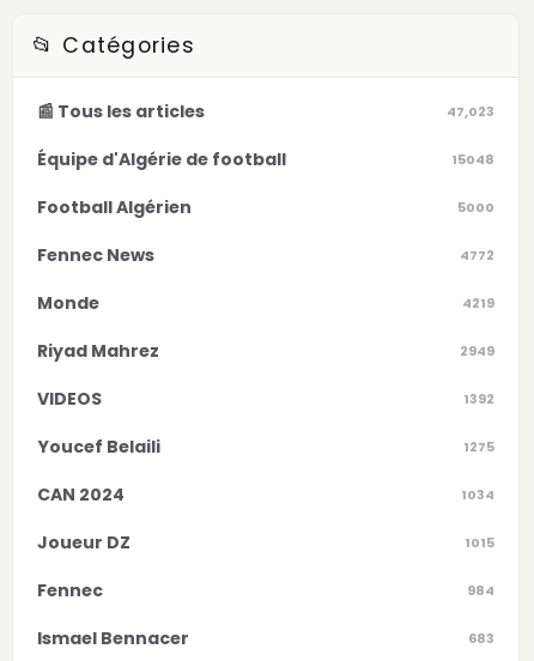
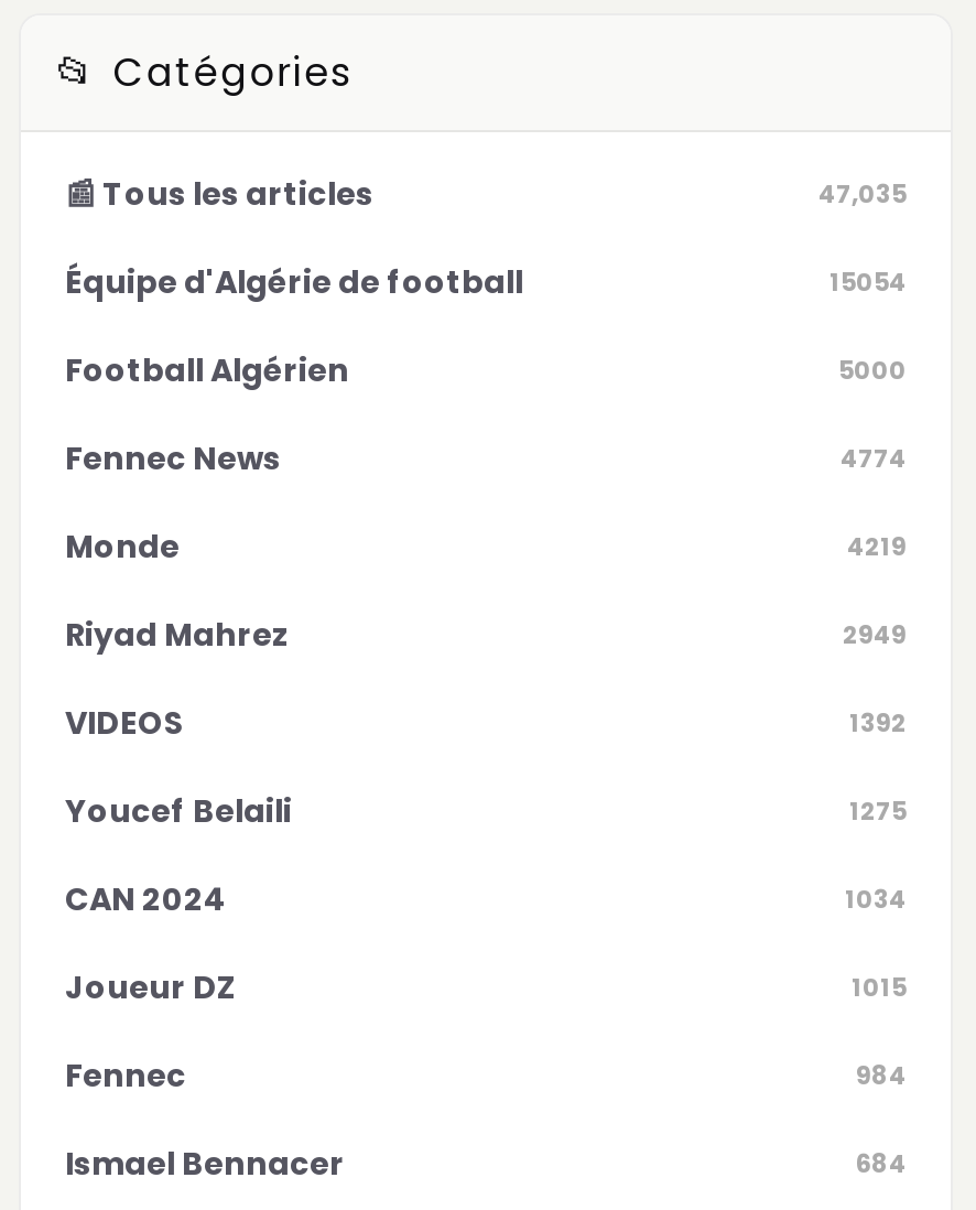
- 47,023
+ 47,035

- 15048
+ 15054

- 4772
+ 4774

- 683
+ 684
